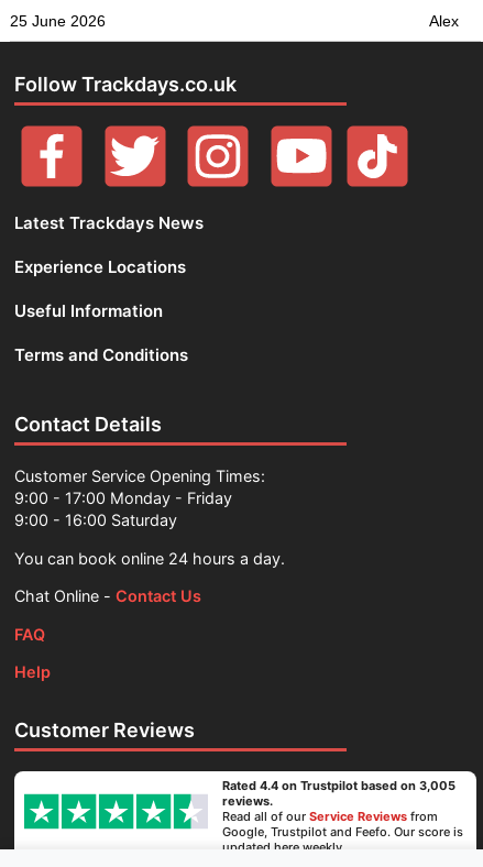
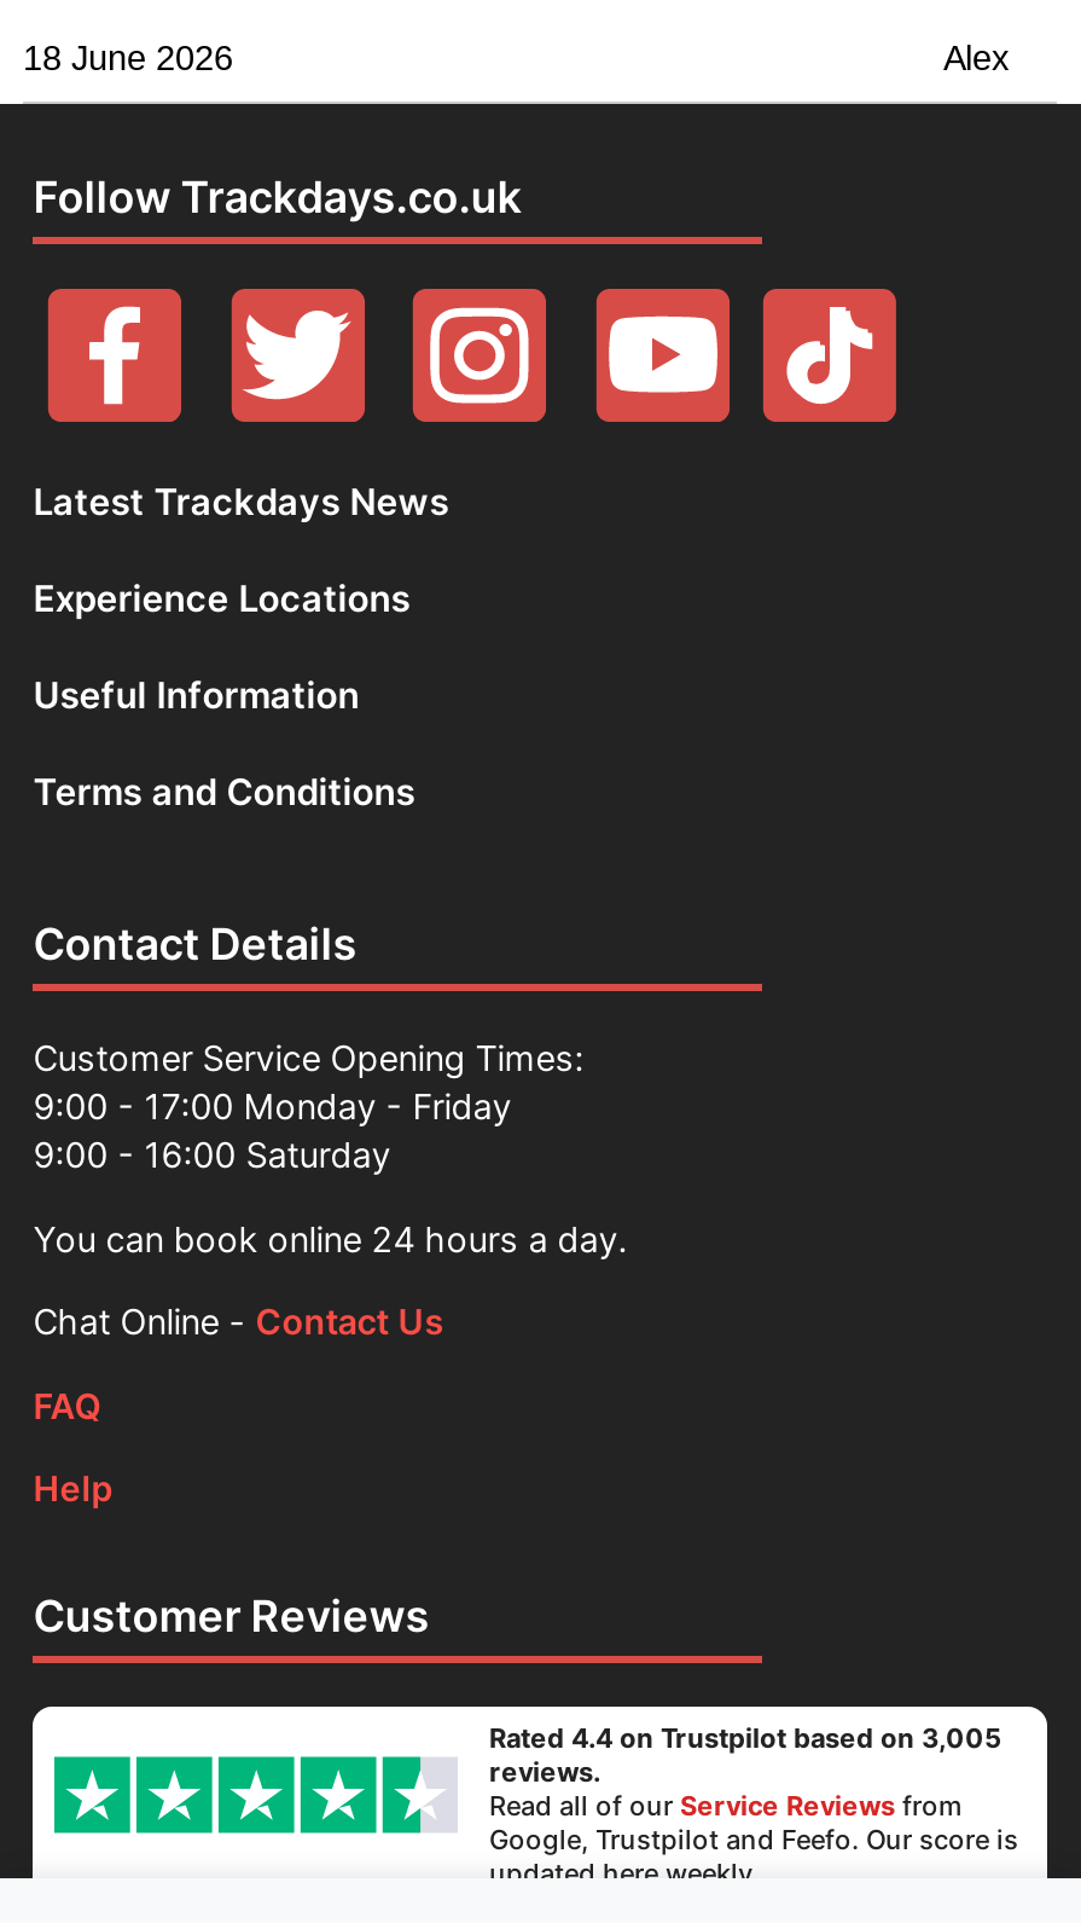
- 25 June 2026
+ 18 June 2026
